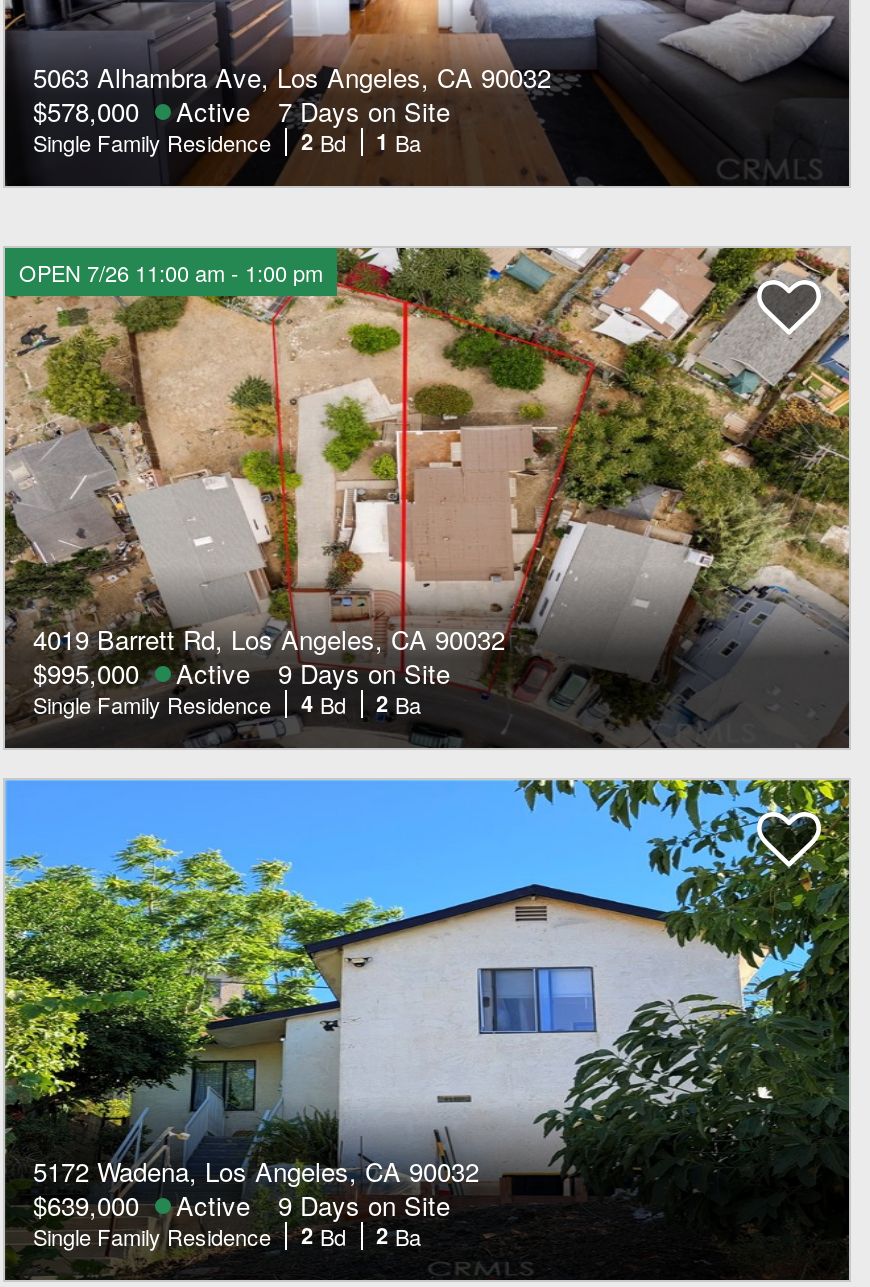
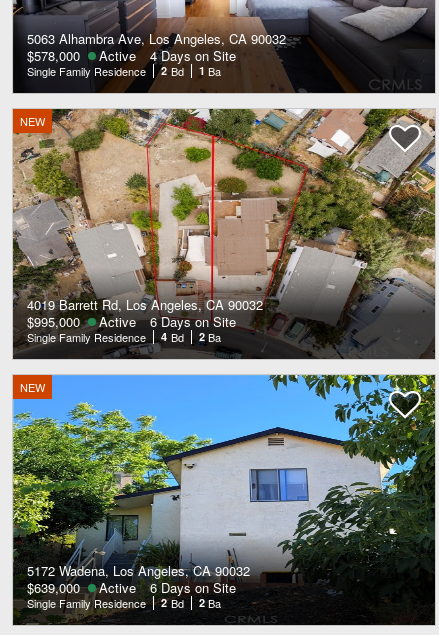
- $578,000 Active 7 Days on Site
+ $578,000 Active 4 Days on Site

- OPEN 7/26 11:00 am - 1:00 pm
+ NEW

- $995,000 Active 9 Days on Site
+ $995,000 Active 6 Days on Site

+ NEW

- $639,000 Active 9 Days on Site
+ $639,000 Active 6 Days on Site
